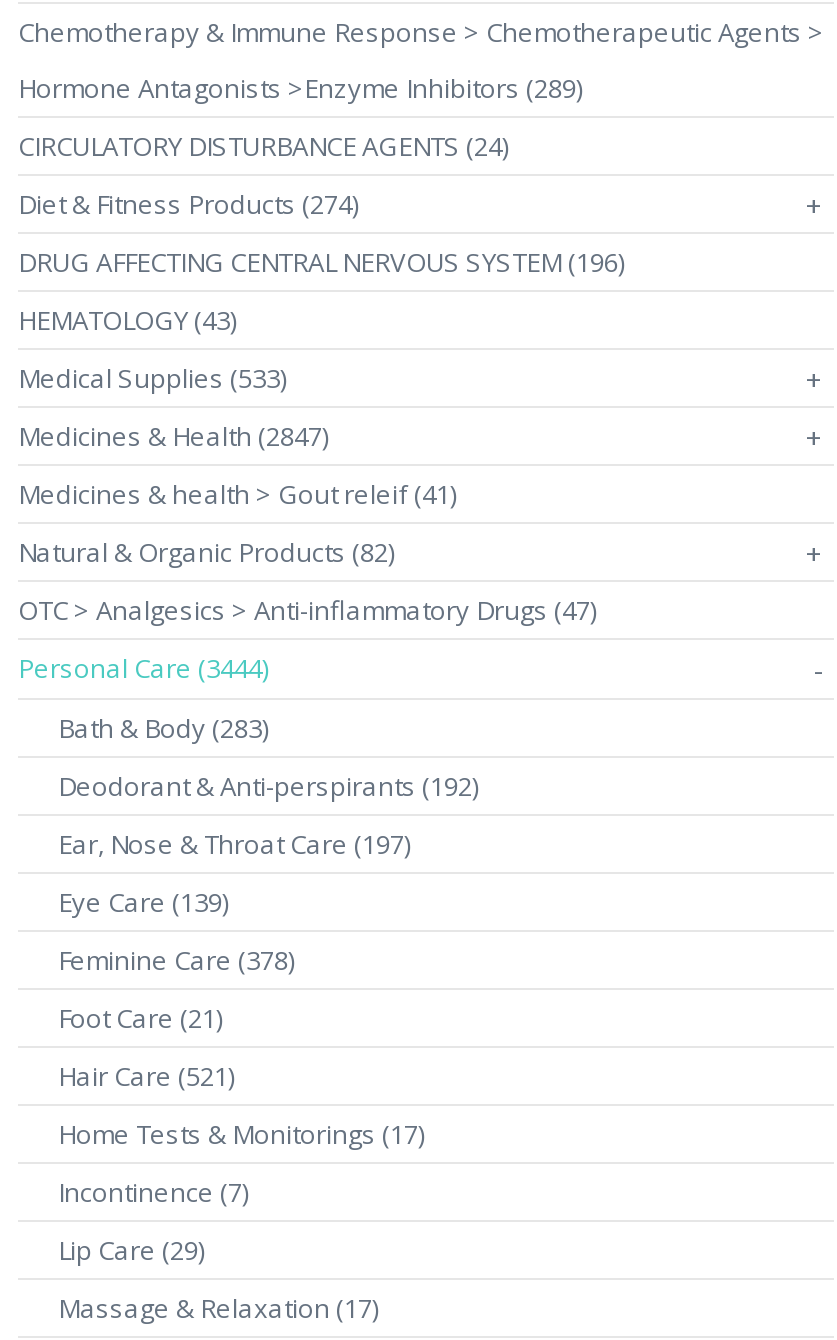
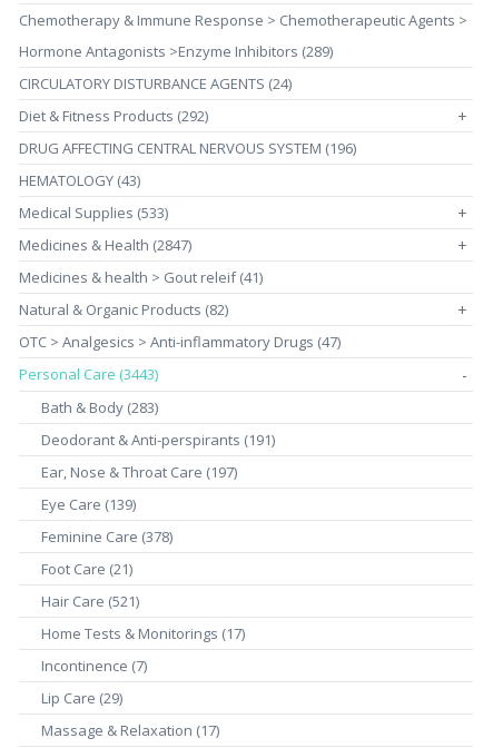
- Diet & Fitness Products (274)
+ Diet & Fitness Products (292)

- Personal Care (3444)
+ Personal Care (3443)

- Deodorant & Anti-perspirants (192)
+ Deodorant & Anti-perspirants (191)
